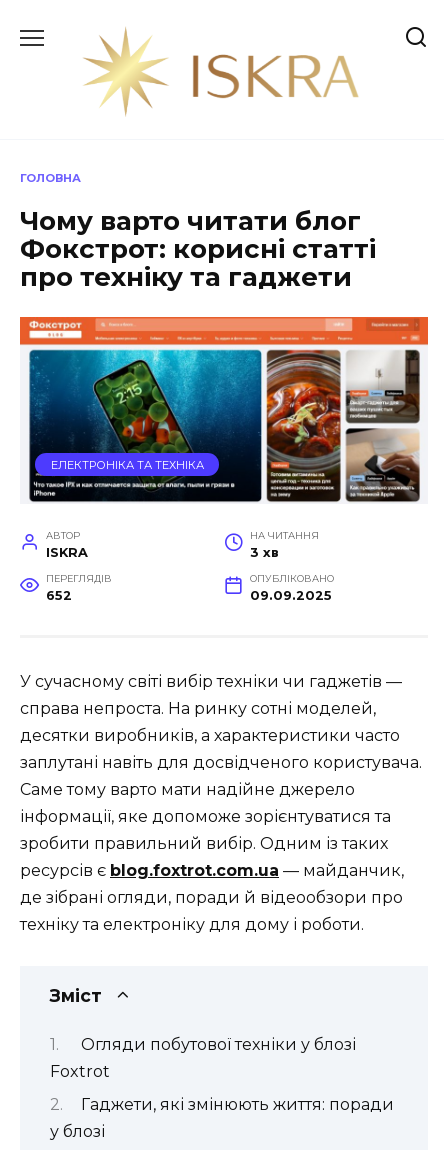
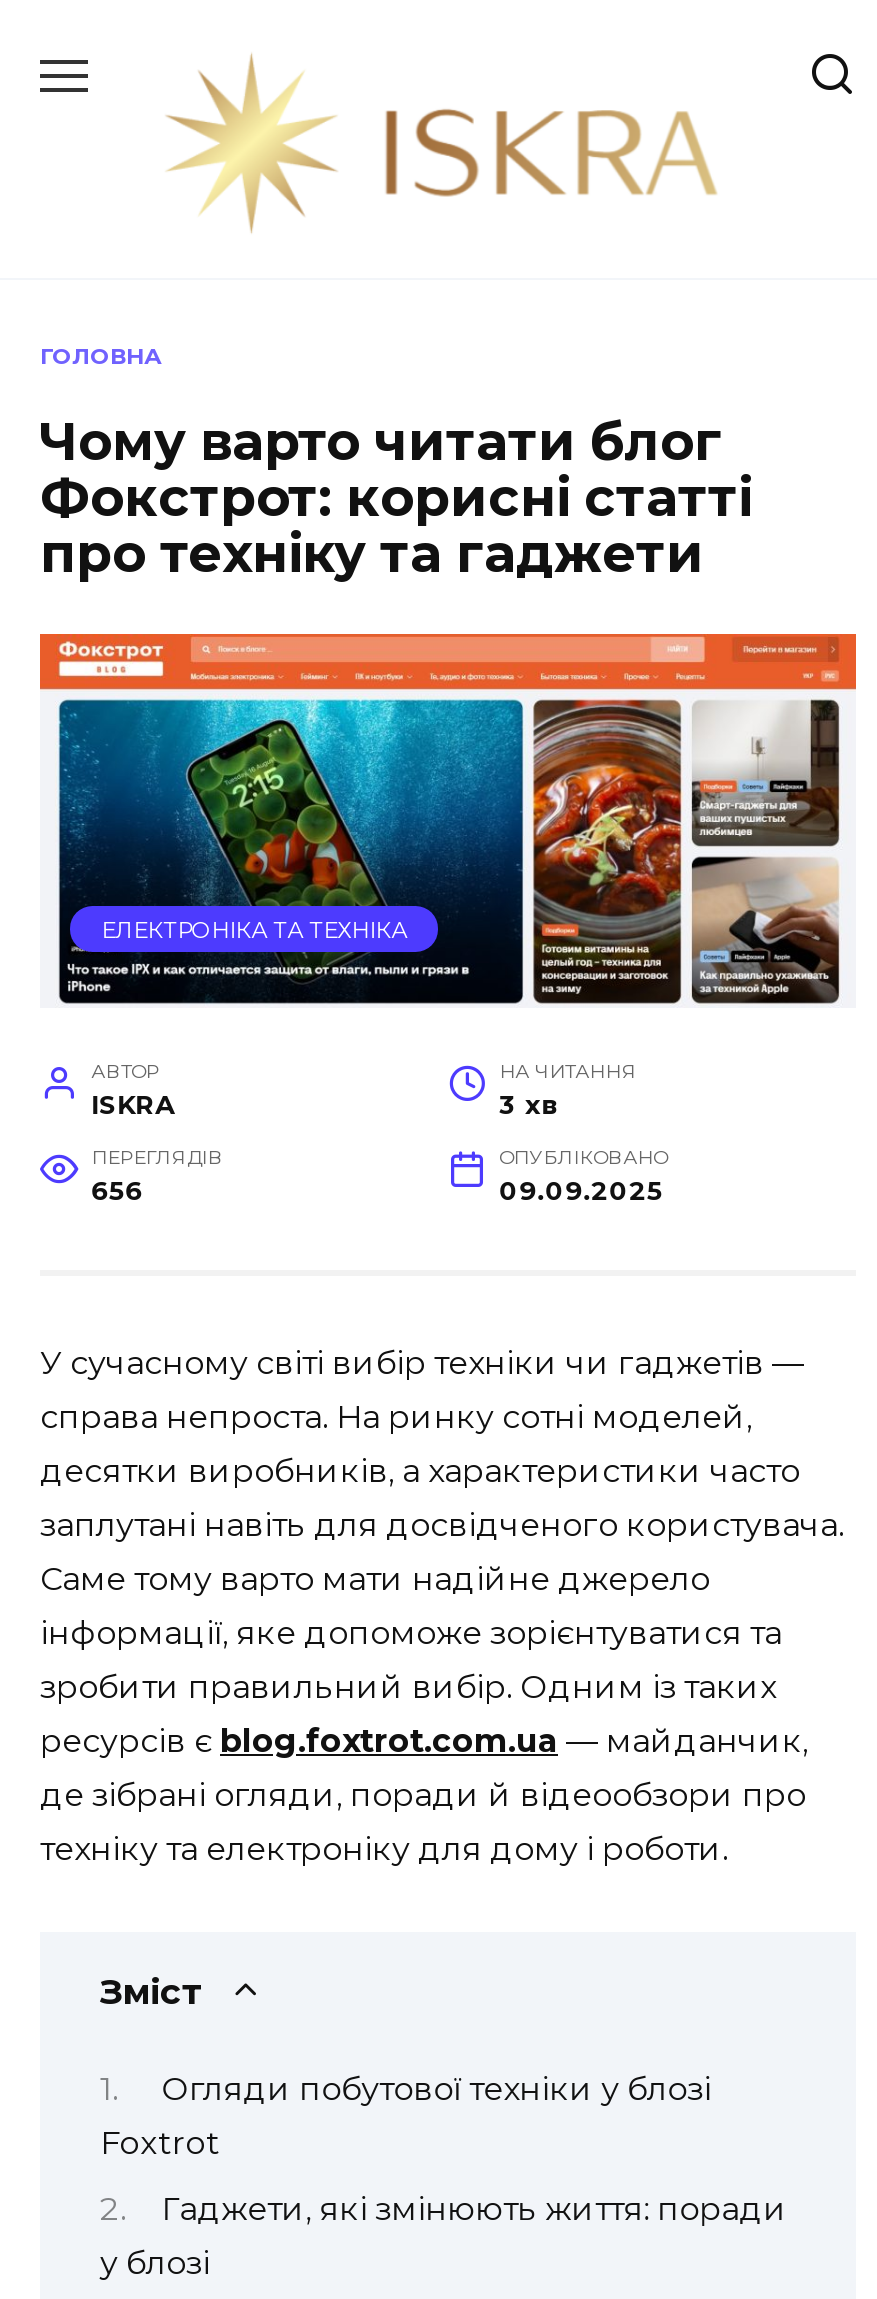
- 652
+ 656
